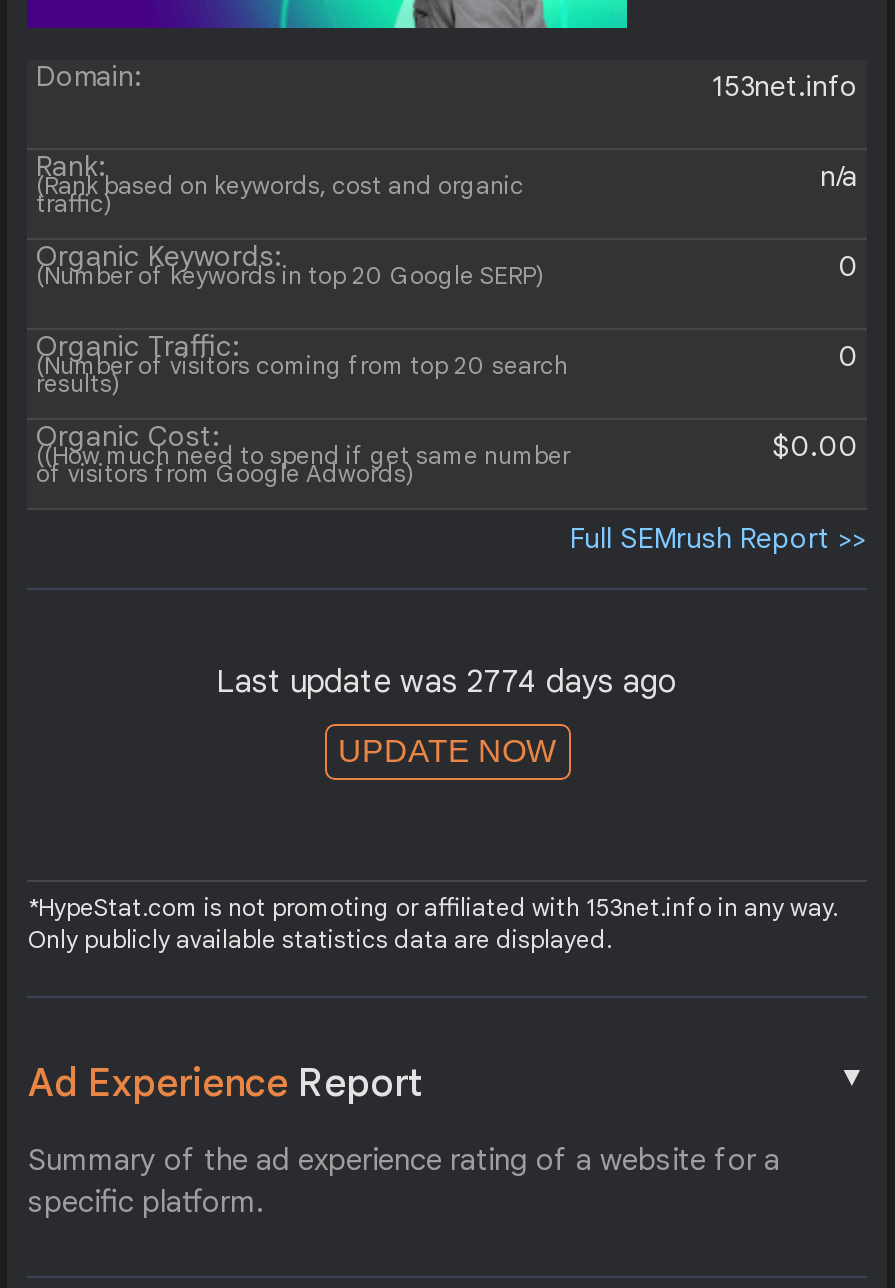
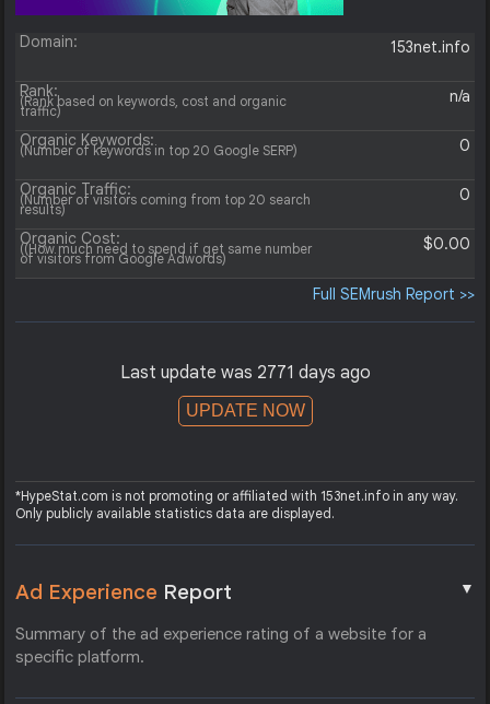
- Last update was 2774 days ago
+ Last update was 2771 days ago
